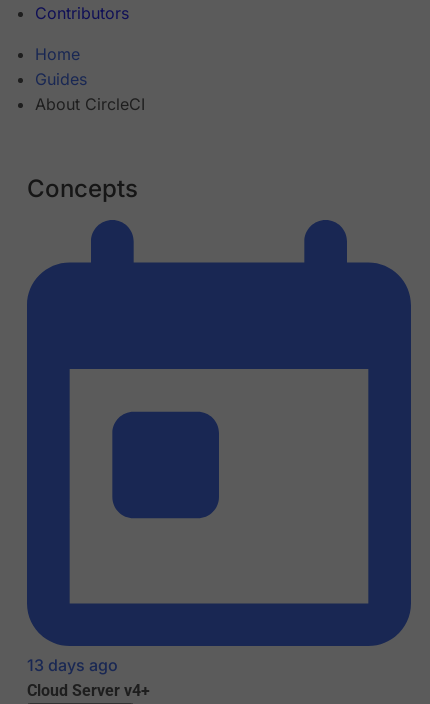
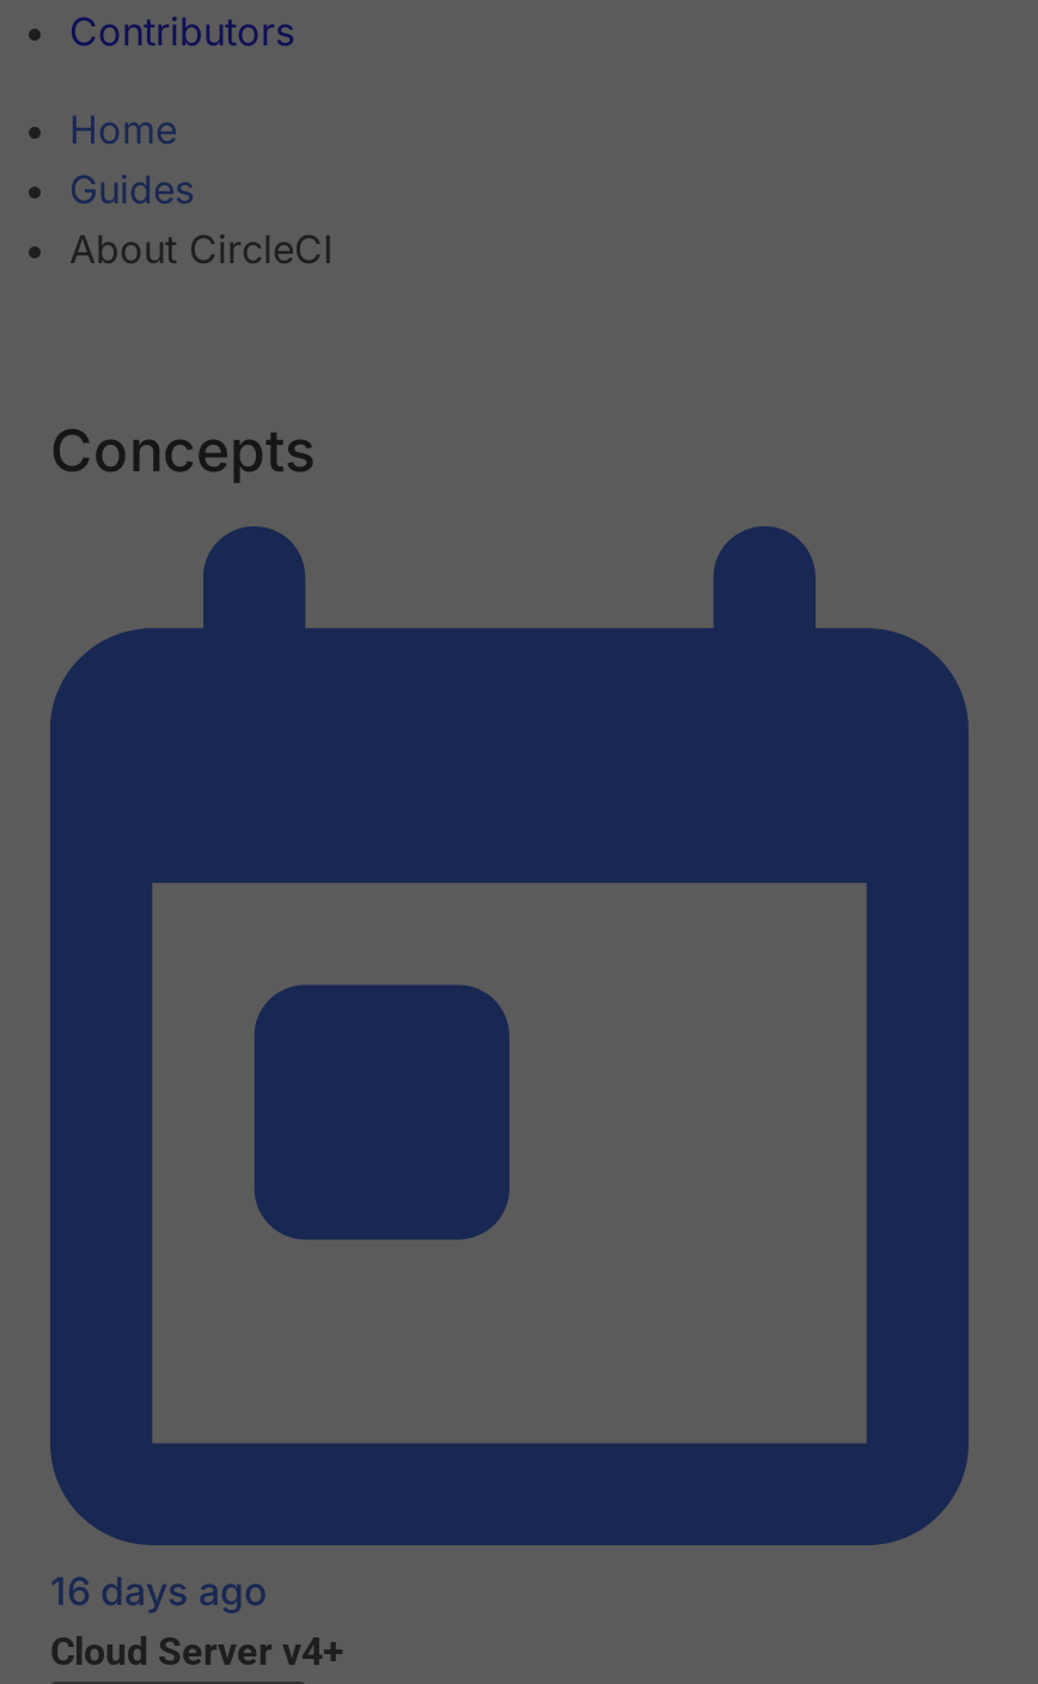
- 13 days ago
+ 16 days ago
